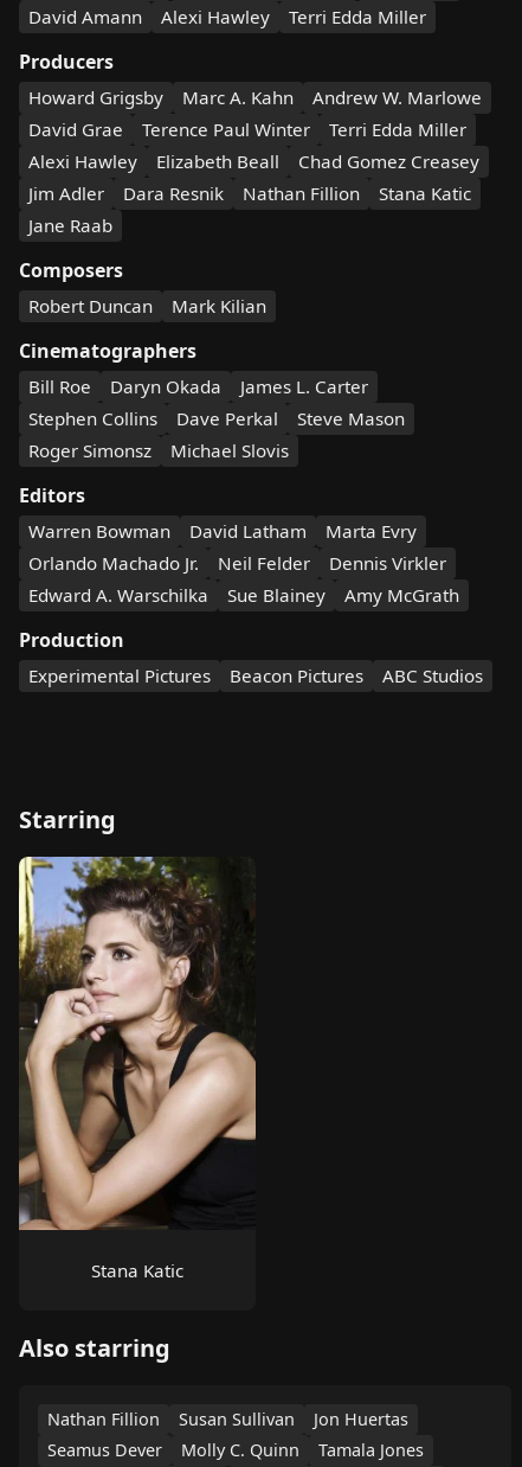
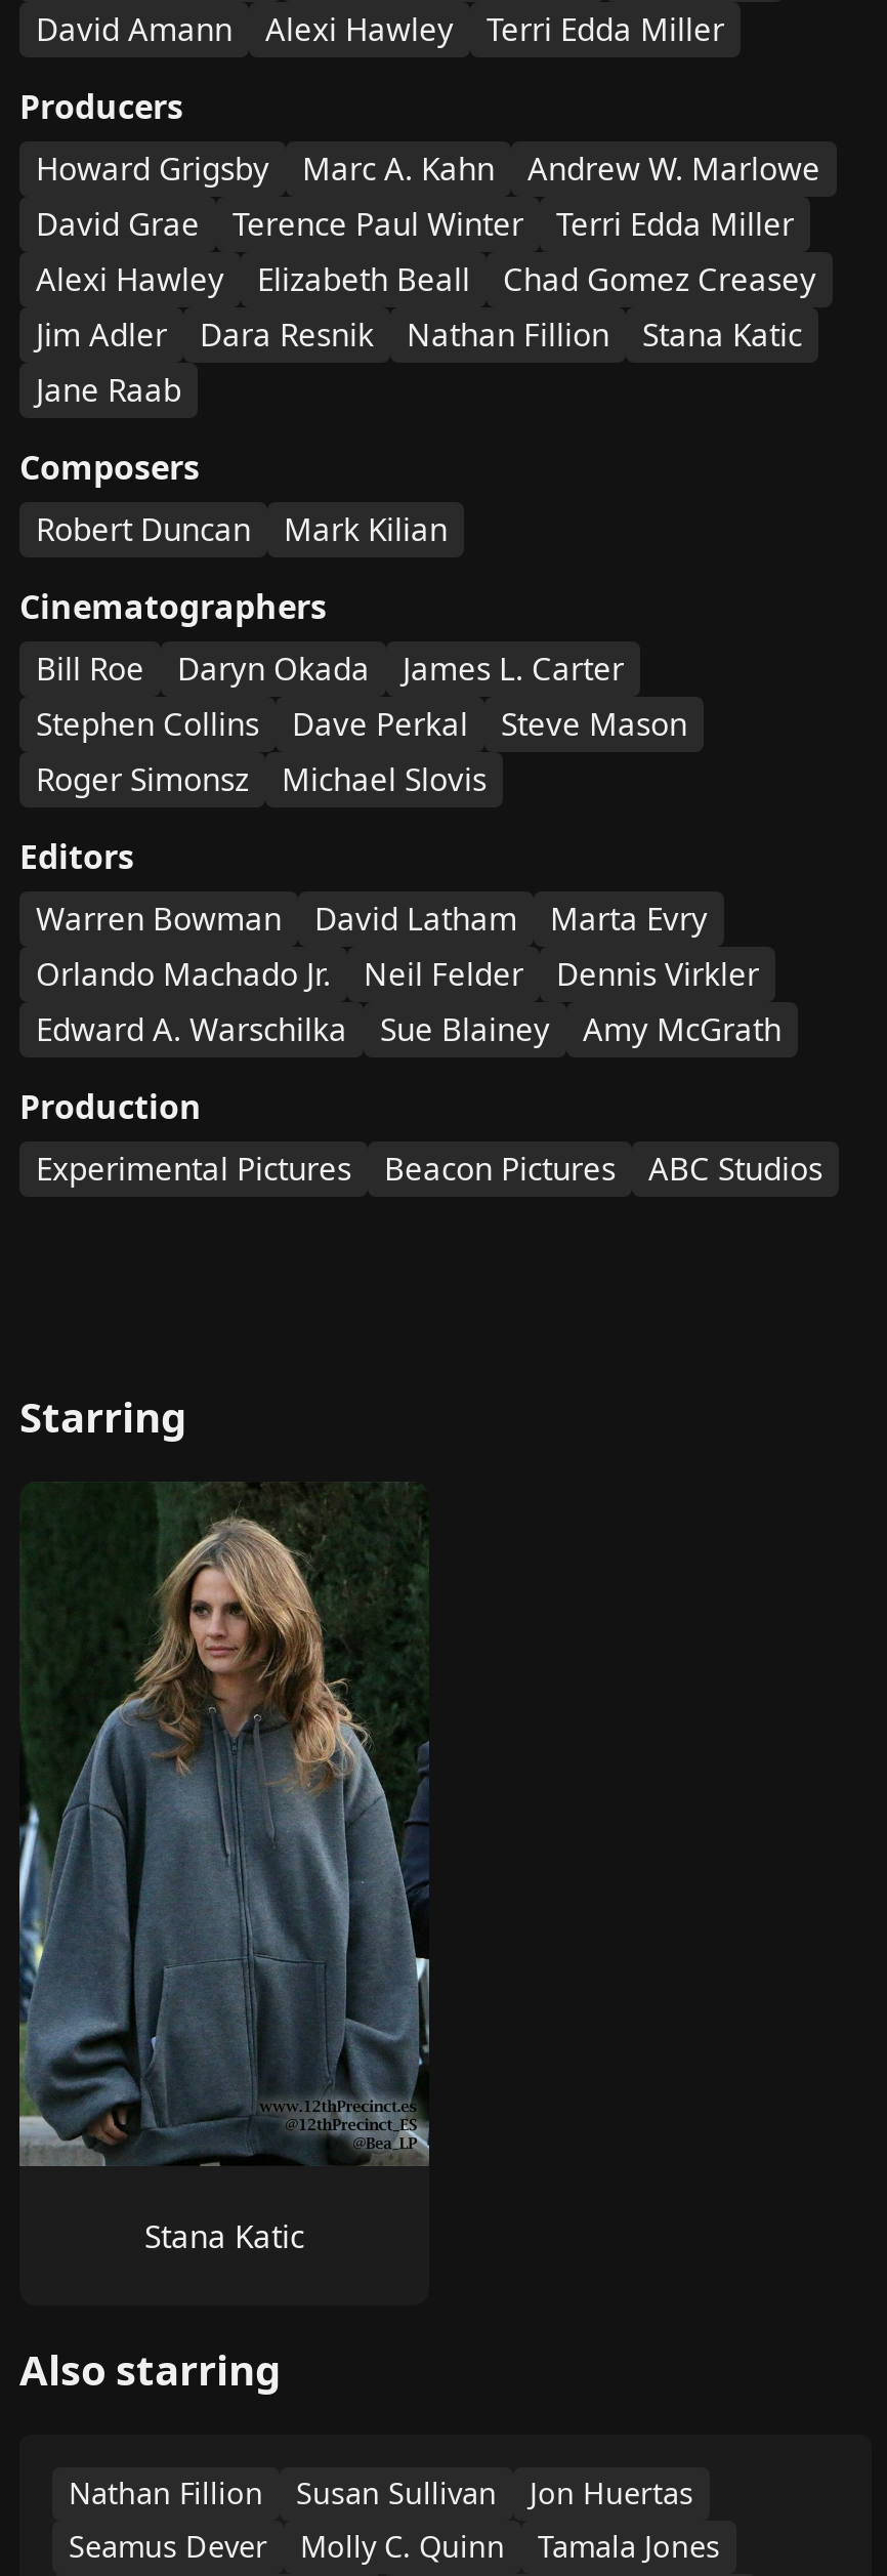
- [image]
+ [image]
